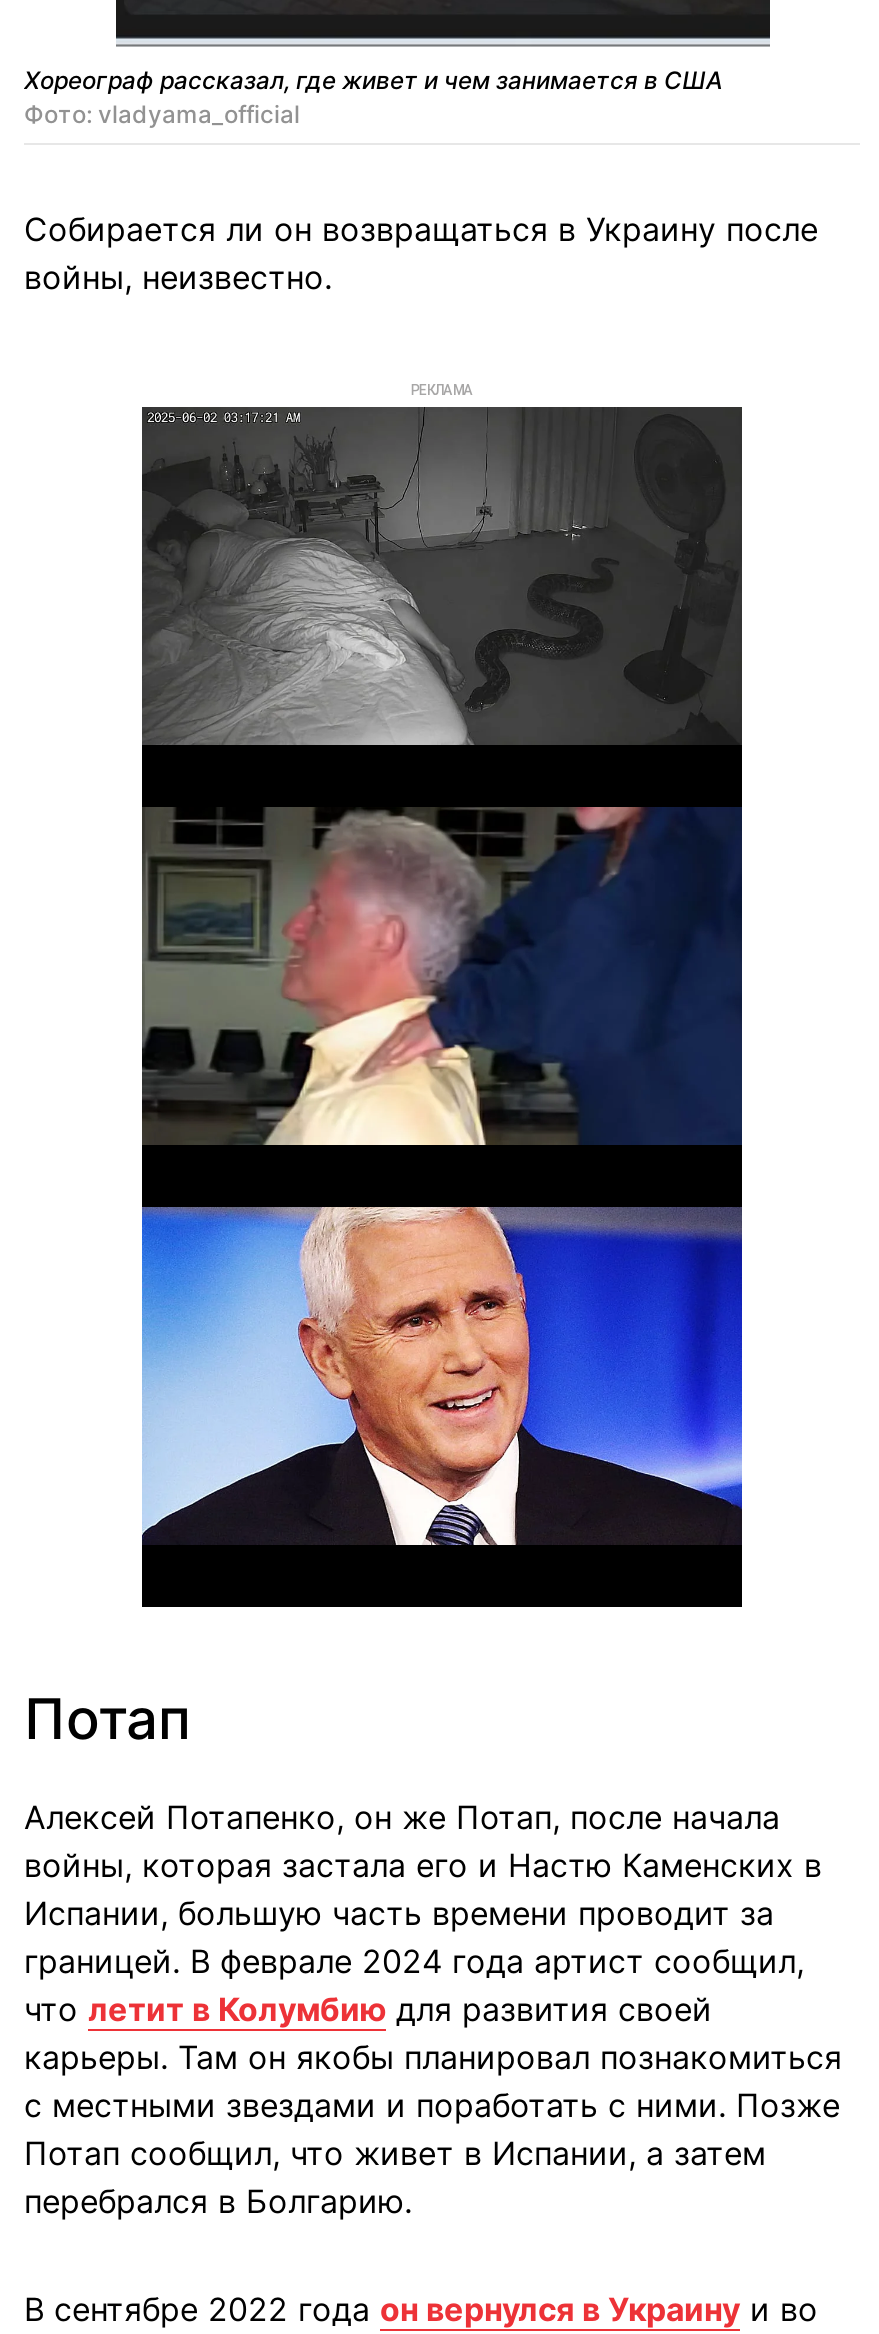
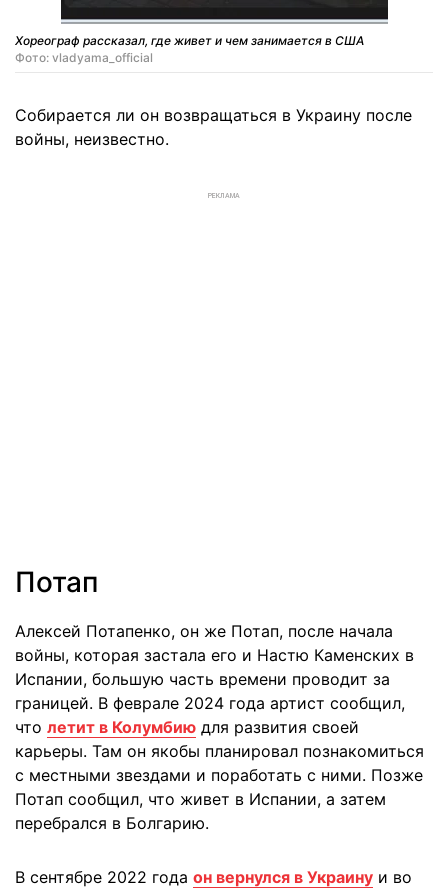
- [image]
